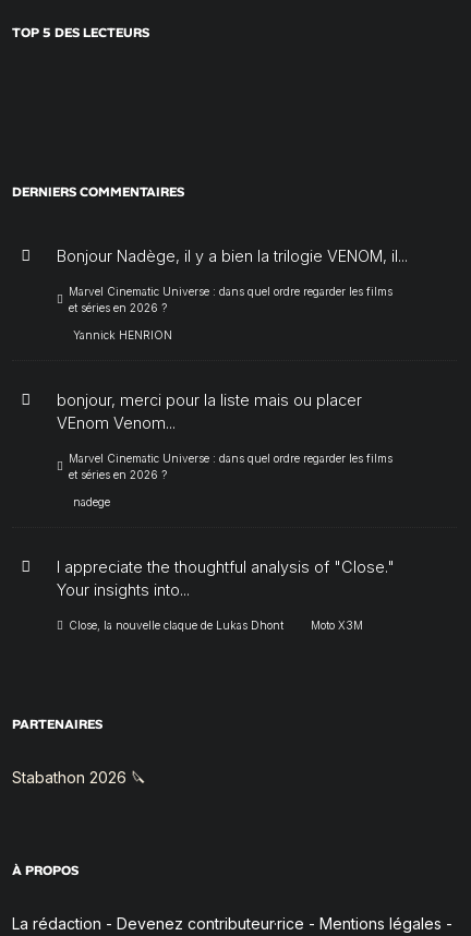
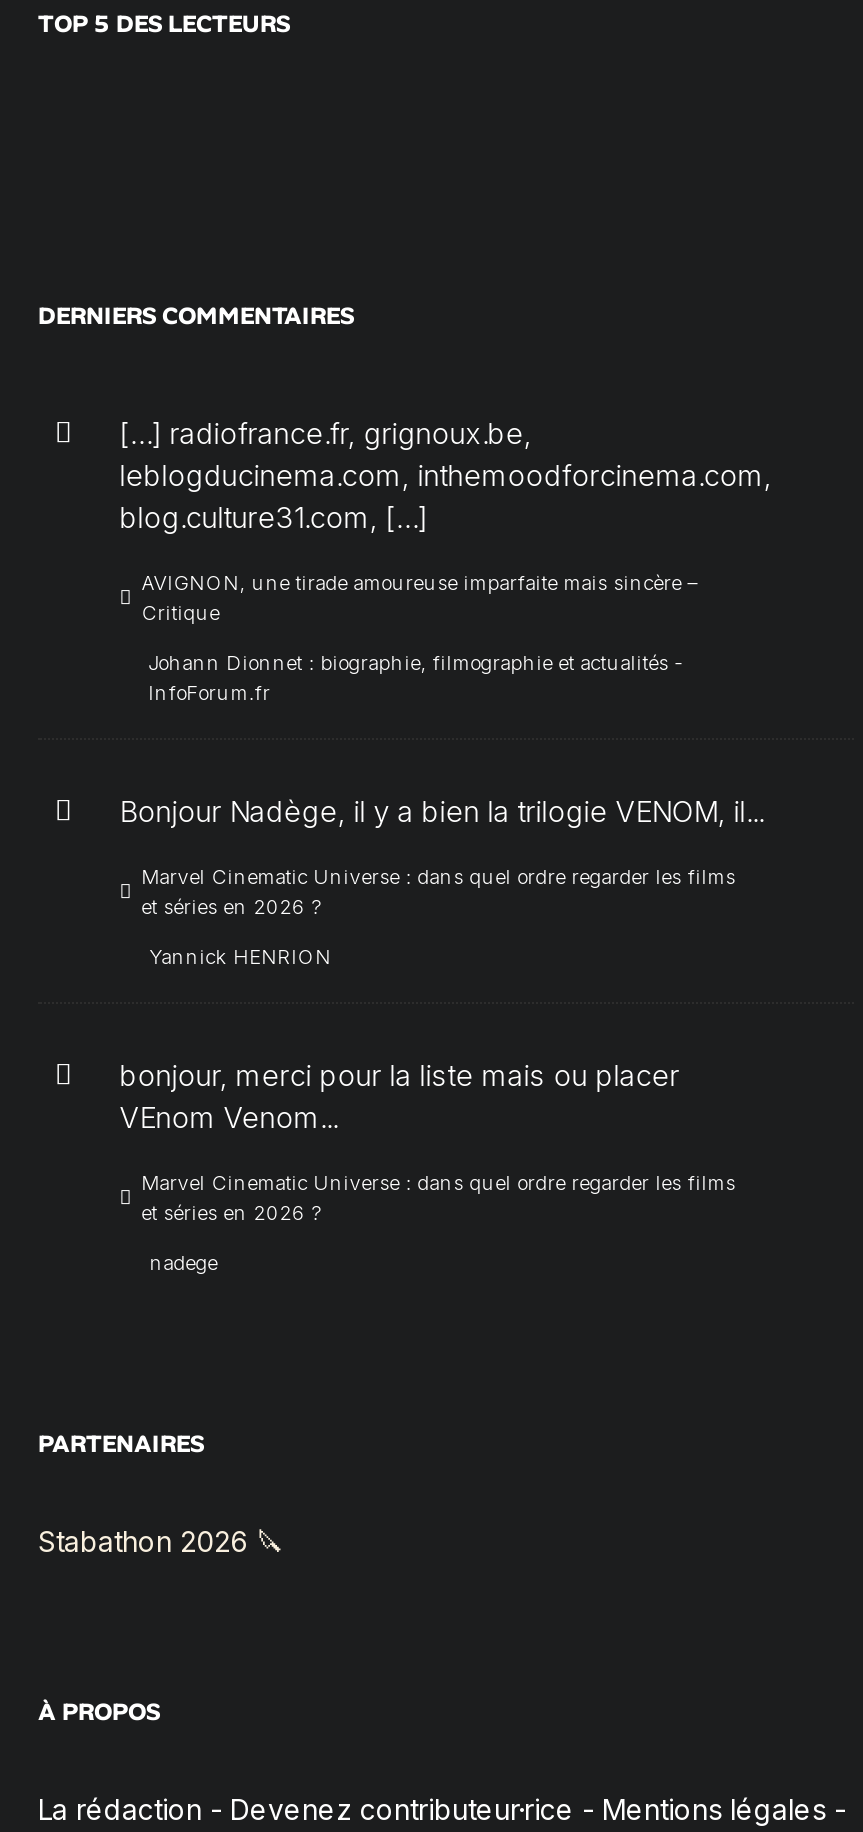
+ […] radiofrance.fr, grignoux.be,
+ leblogducinema.com, inthemoodforcinema.com,
+ blog.culture31.com, […]
+ AVIGNON, une tirade amoureuse imparfaite mais sincère –
+ Critique
+ Johann Dionnet : biographie, filmographie et actualités -
+ InfoForum.fr

moved down: Bonjour Nadège, il y a bien la trilogie VENOM, il... | Marvel Cinematic Universe : dans quel ordre regarder les films | et séries en 2026 ? | ... | et séries en 2026 ? | nadege

- I appreciate the thoughtful analysis of "Close."
- Your insights into...
- Close, la nouvelle claque de Lukas Dhont
- Moto X3M
